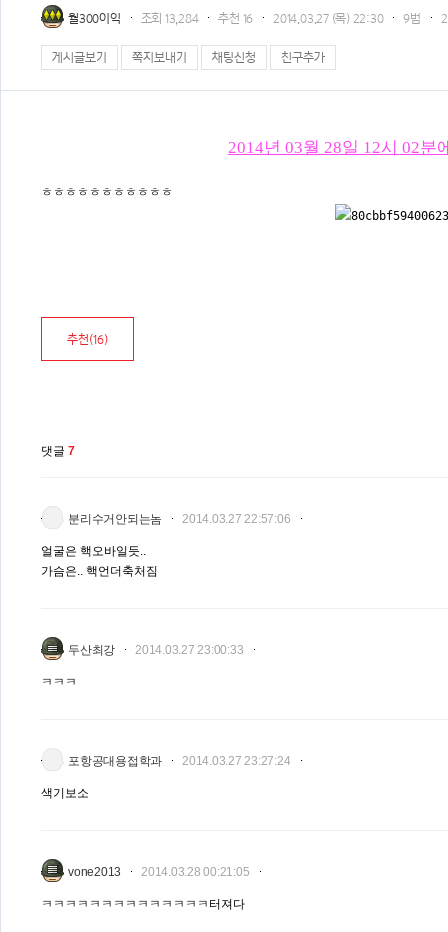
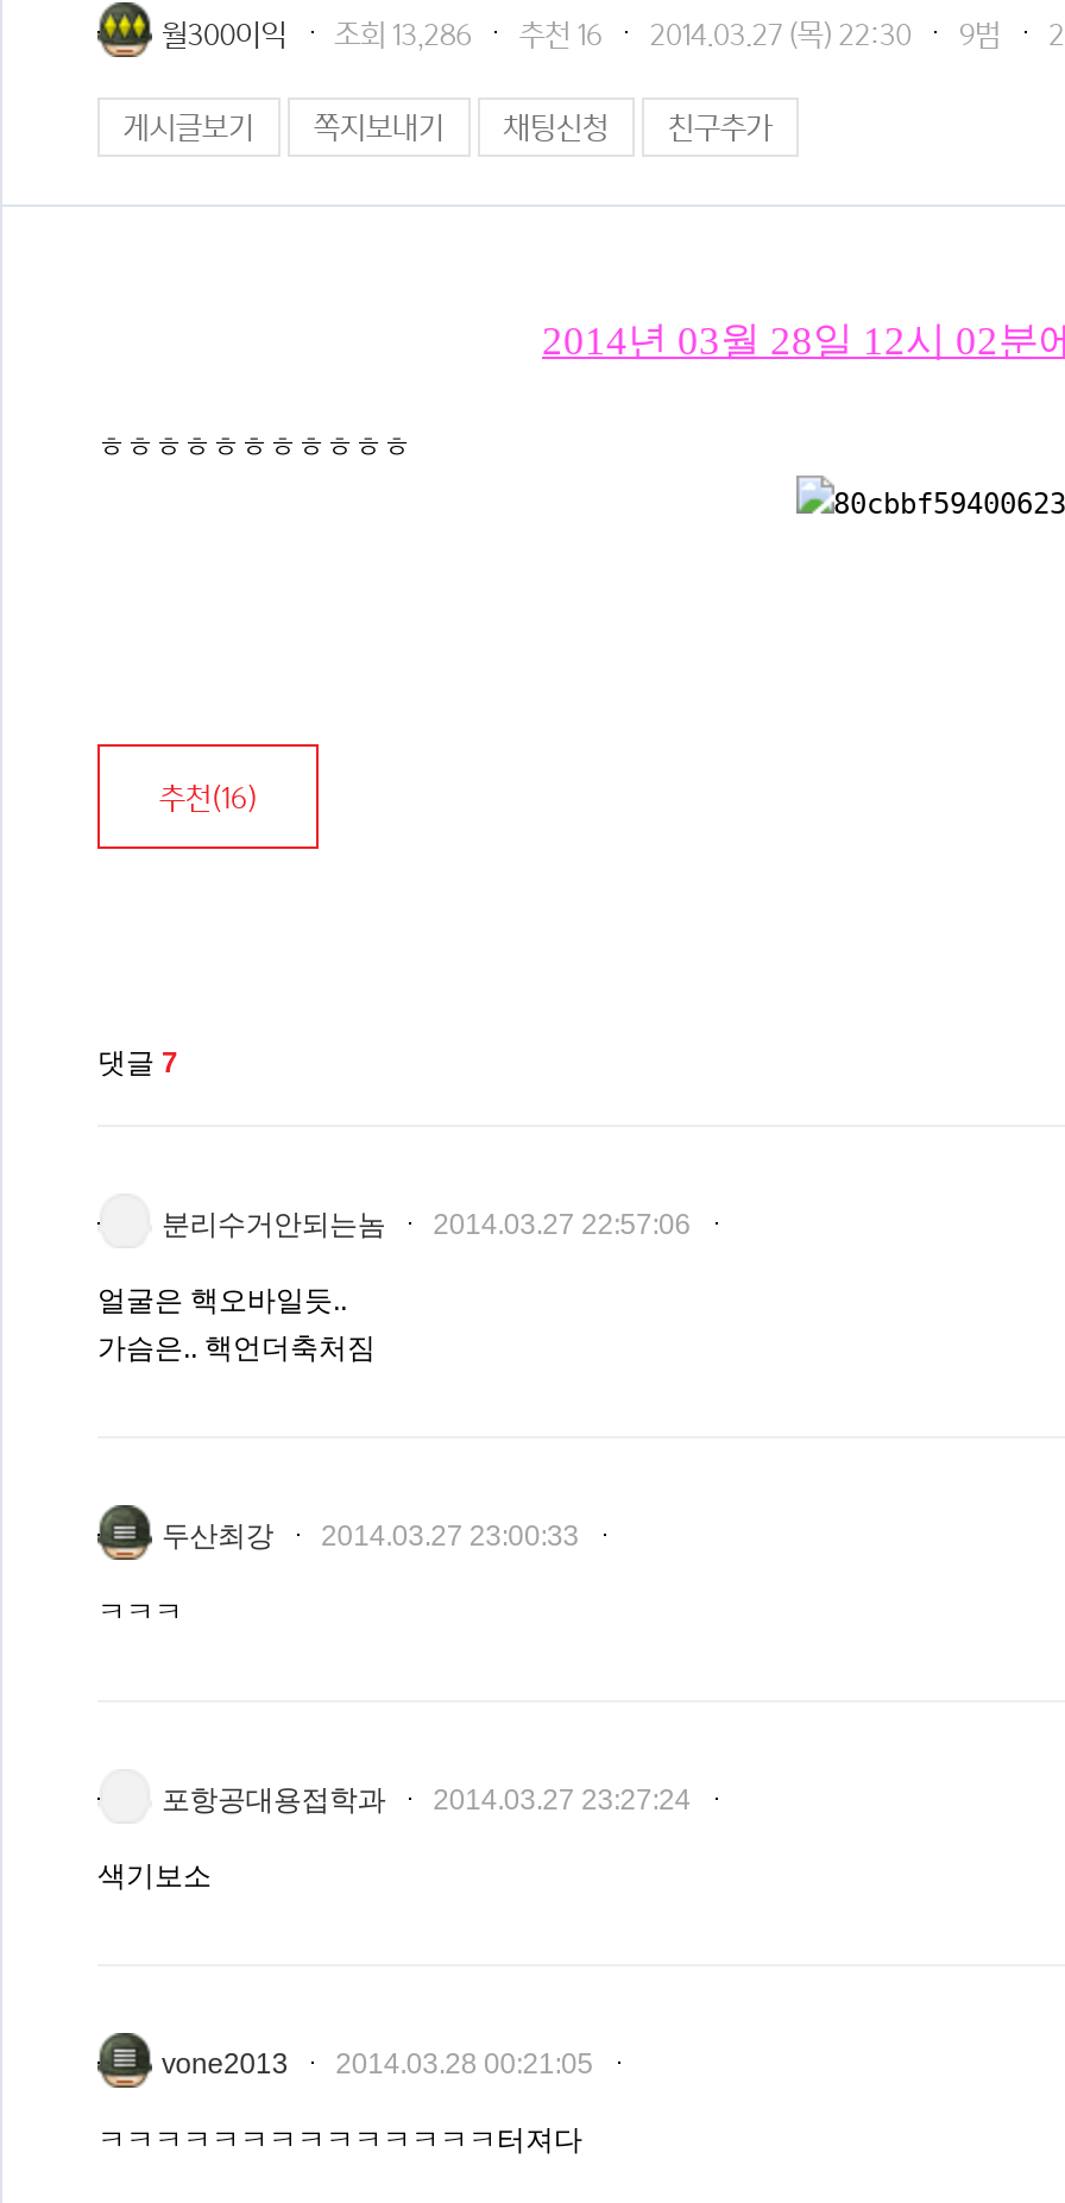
- 조회 13,284
+ 조회 13,286
